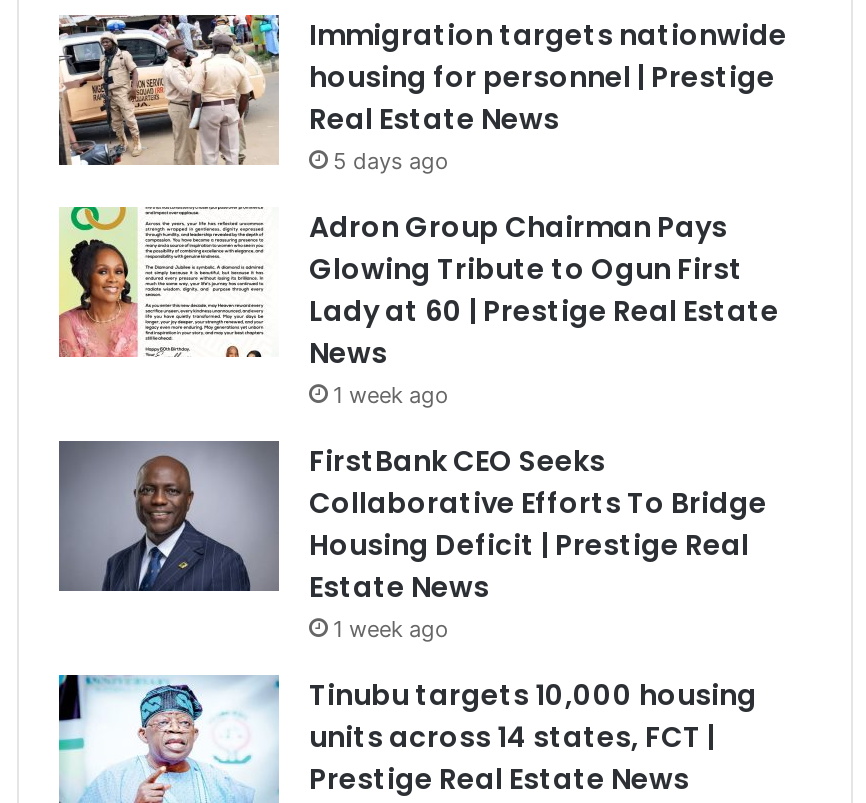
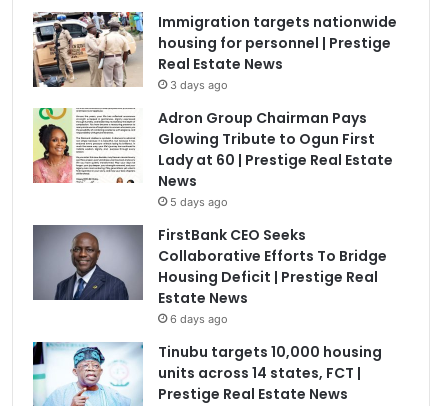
- 5 days ago
+ 3 days ago

- 1 week ago
+ 5 days ago

- 1 week ago
+ 6 days ago
